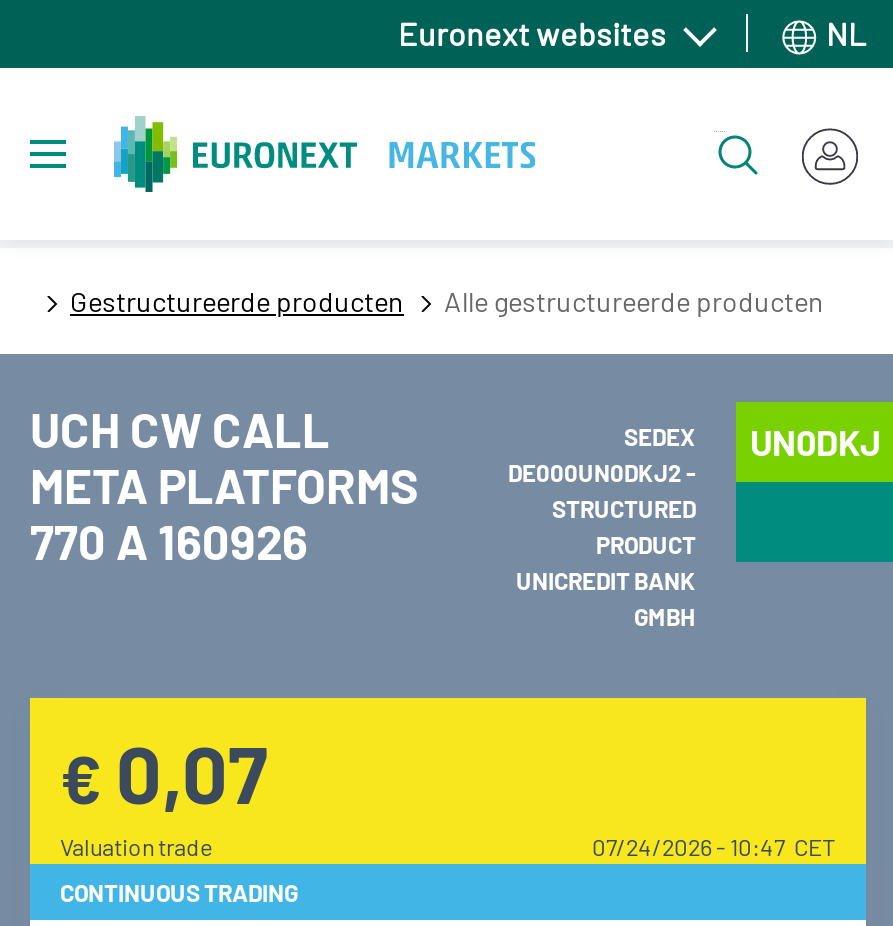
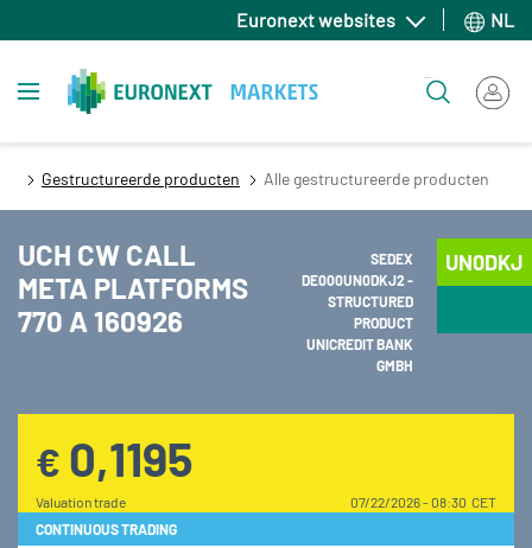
- €0,07
+ €0,1195

- 07/24/2026 - 10:47 CET
+ 07/22/2026 - 08:30 CET
